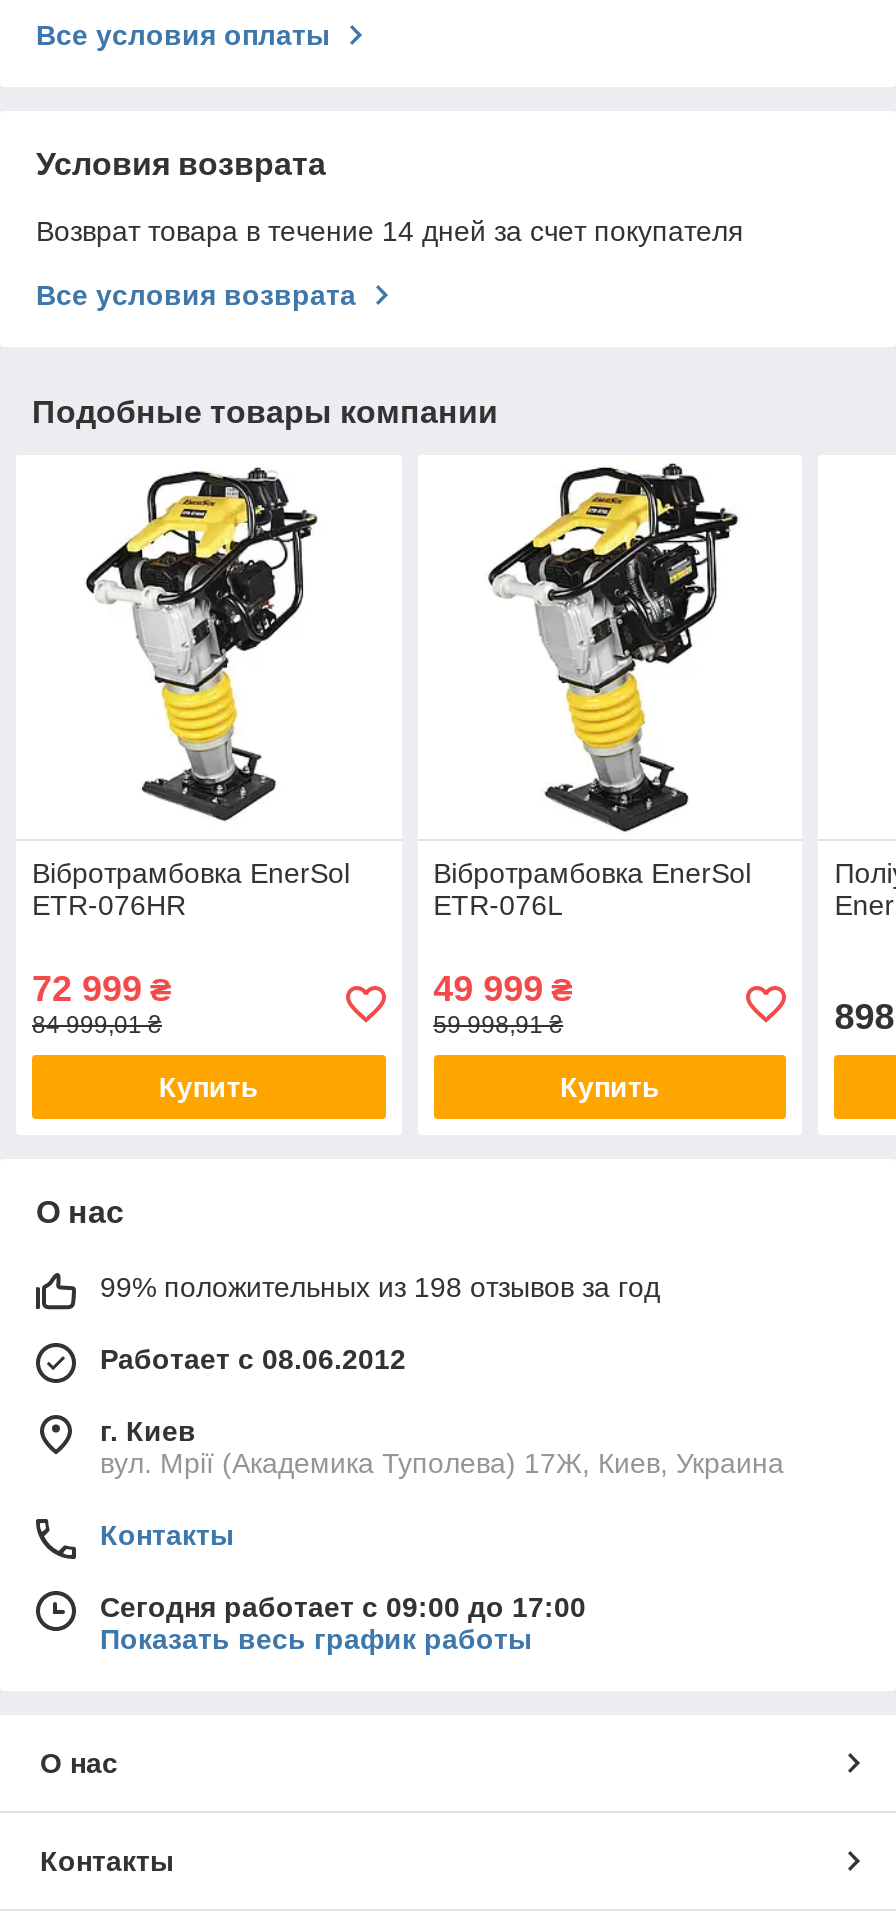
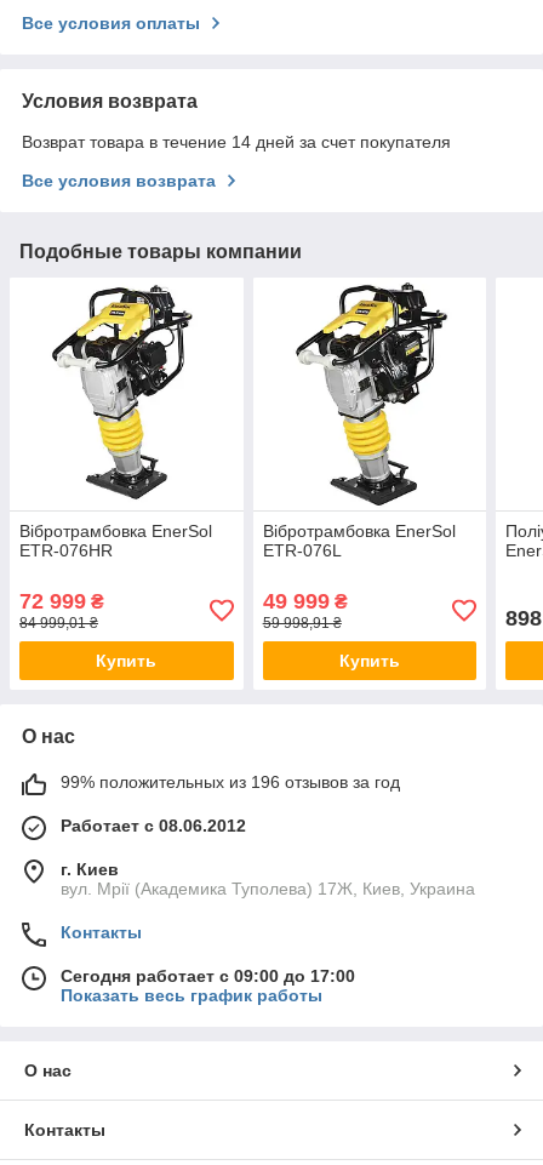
- 99% положительных из 198 отзывов за год
+ 99% положительных из 196 отзывов за год
